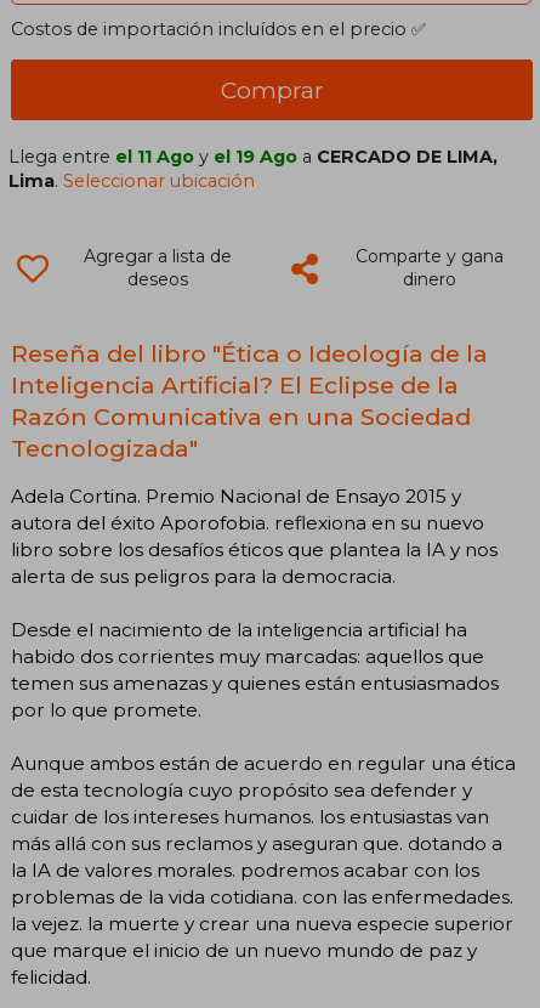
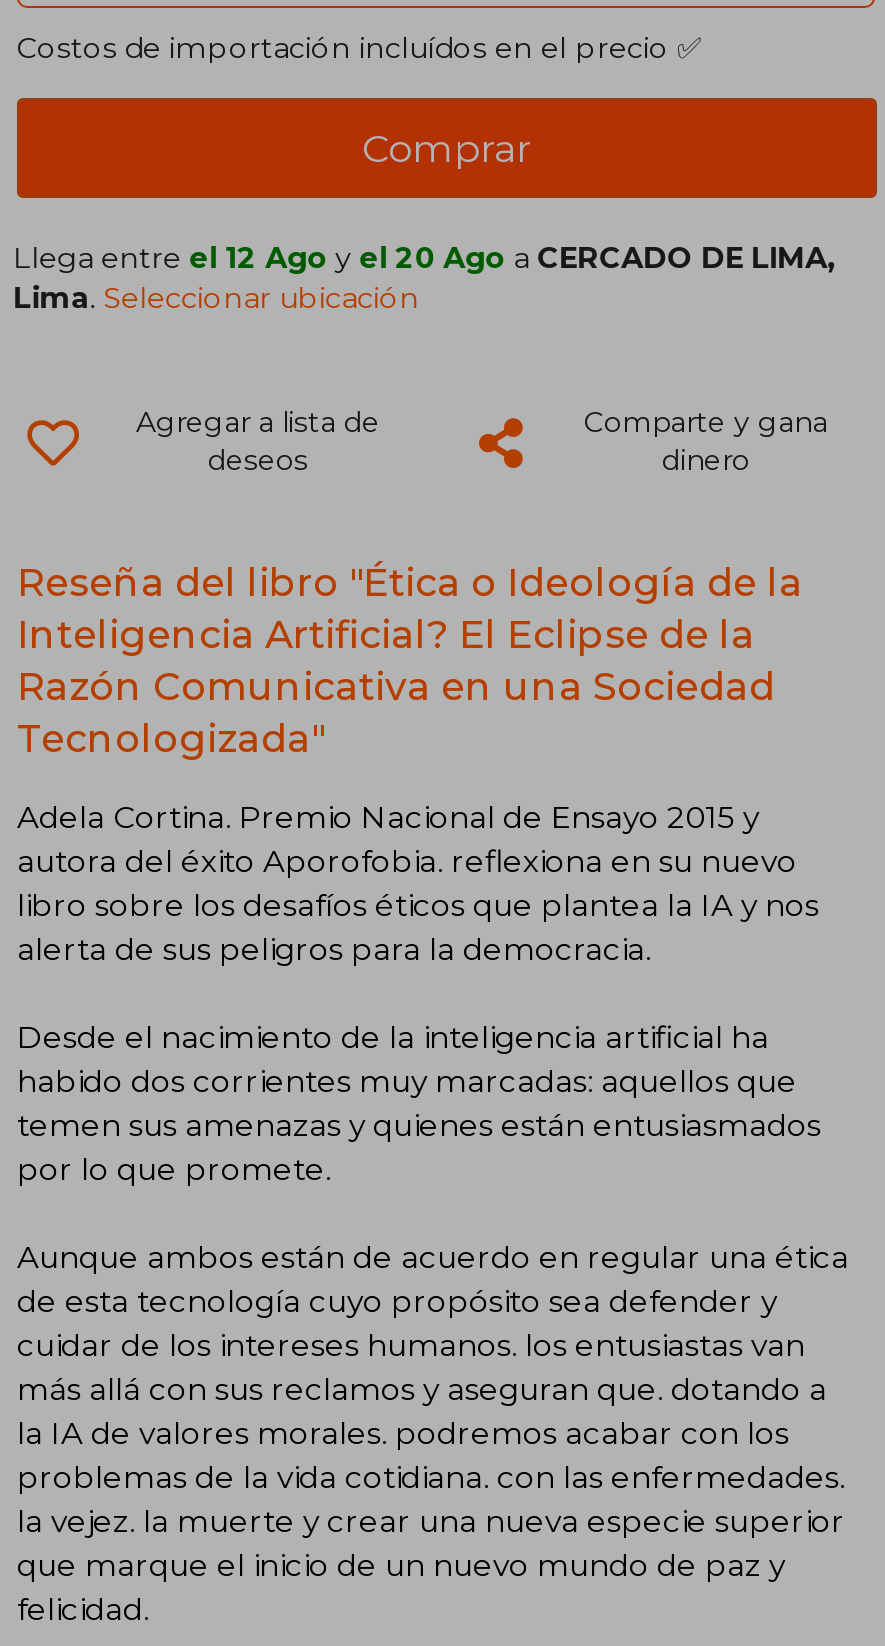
- Llega entre el 11 Ago y el 19 Ago a CERCADO DE LIMA,
+ Llega entre el 12 Ago y el 20 Ago a CERCADO DE LIMA,
